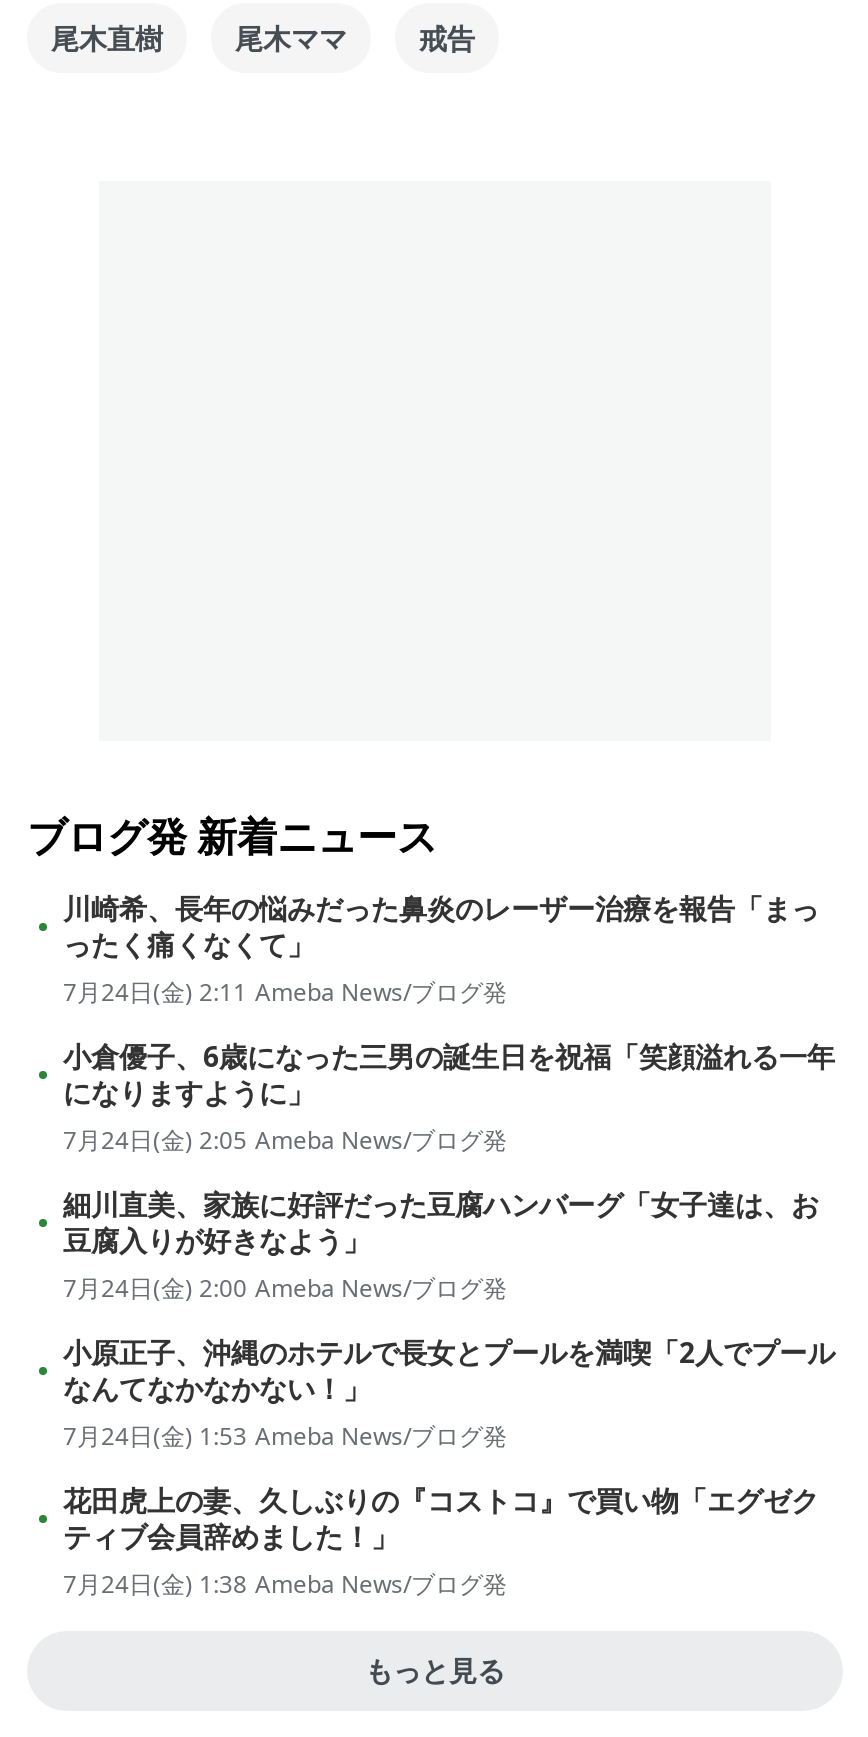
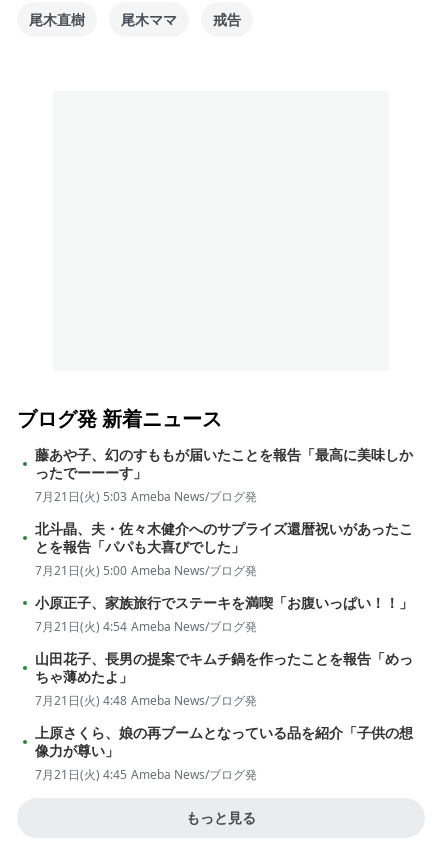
- 川崎希、長年の悩みだった鼻炎のレーザー治療を報告「まっ
- ったく痛くなくて」
- 7月24日(金) 2:11 Ameba News/ブログ発
+ 藤あや子、幻のすももが届いたことを報告「最高に美味しか
+ ったでーーーす」
+ 7月21日(火) 5:03 Ameba News/ブログ発

- 小倉優子、6歳になった三男の誕生日を祝福「笑顔溢れる一年
- になりますように」
- 7月24日(金) 2:05 Ameba News/ブログ発
+ 北斗晶、夫・佐々木健介へのサプライズ還暦祝いがあったこ
+ とを報告「パパも大喜びでした」
+ 7月21日(火) 5:00 Ameba News/ブログ発

- 細川直美、家族に好評だった豆腐ハンバーグ「女子達は、お
- 豆腐入りが好きなよう」
- 7月24日(金) 2:00 Ameba News/ブログ発
+ 小原正子、家族旅行でステーキを満喫「お腹いっぱい！！」
+ 7月21日(火) 4:54 Ameba News/ブログ発

- 小原正子、沖縄のホテルで長女とプールを満喫「2人でプール
- なんてなかなかない！」
- 7月24日(金) 1:53 Ameba News/ブログ発
+ 山田花子、長男の提案でキムチ鍋を作ったことを報告「めっ
+ ちゃ薄めたよ」
+ 7月21日(火) 4:48 Ameba News/ブログ発

- 花田虎上の妻、久しぶりの『コストコ』で買い物「エグゼク
- ティブ会員辞めました！」
- 7月24日(金) 1:38 Ameba News/ブログ発
+ 上原さくら、娘の再ブームとなっている品を紹介「子供の想
+ 像力が尊い」
+ 7月21日(火) 4:45 Ameba News/ブログ発
